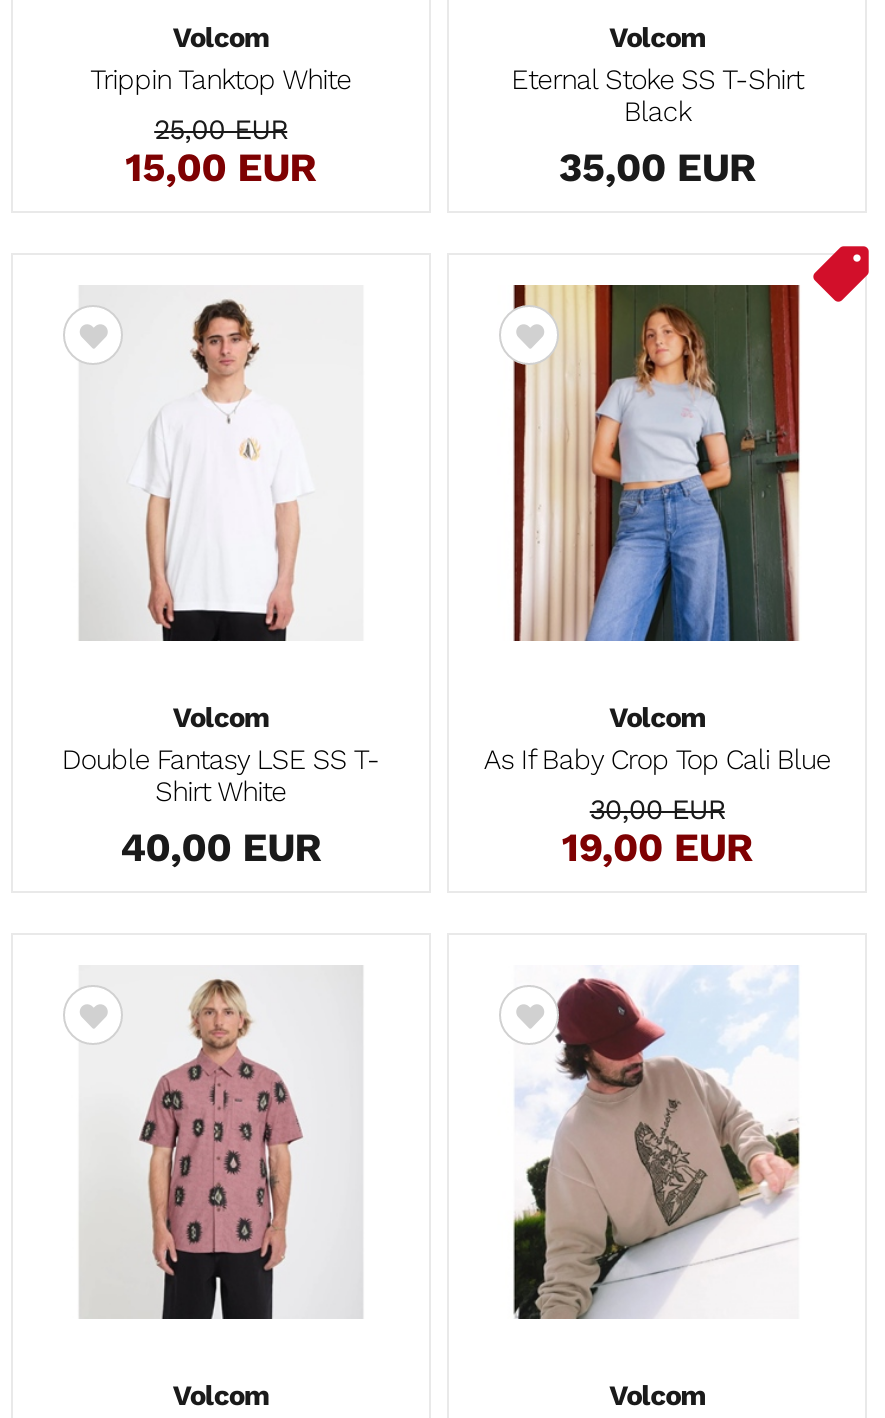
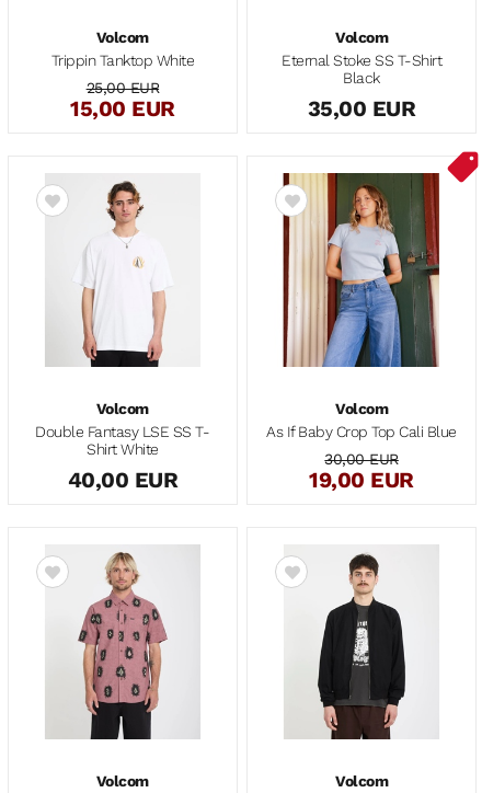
- [image]
+ [image]
